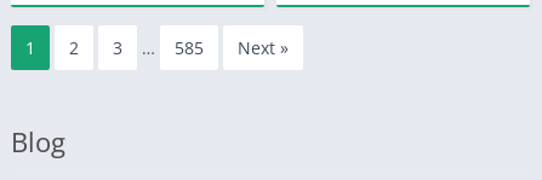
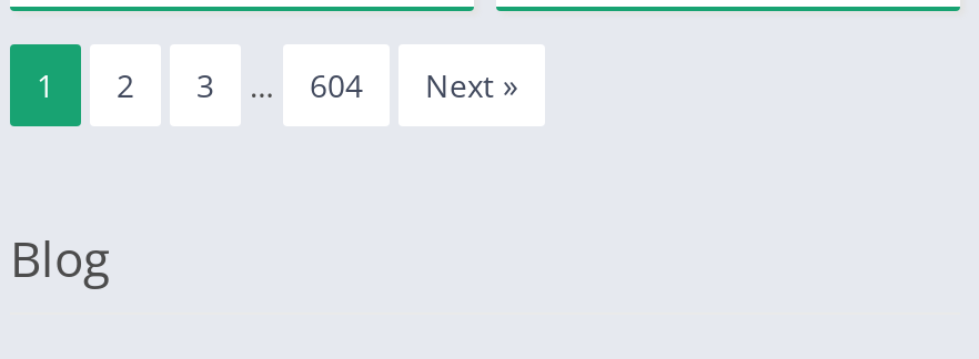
- 585
+ 604
